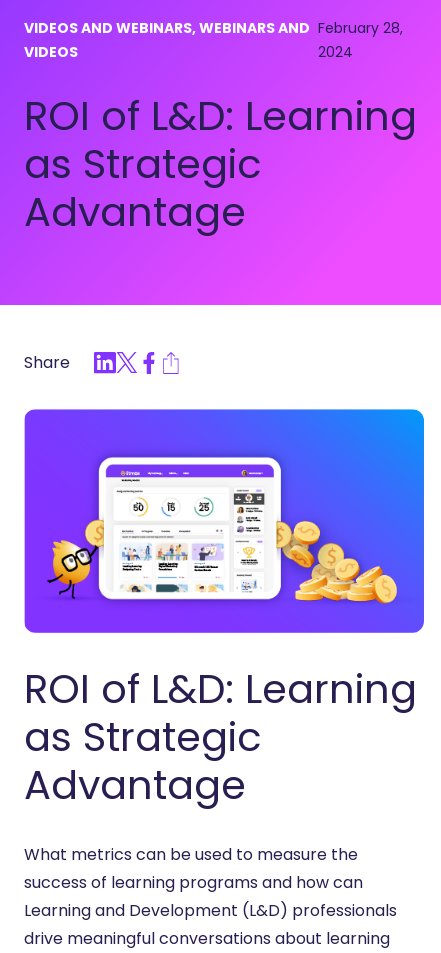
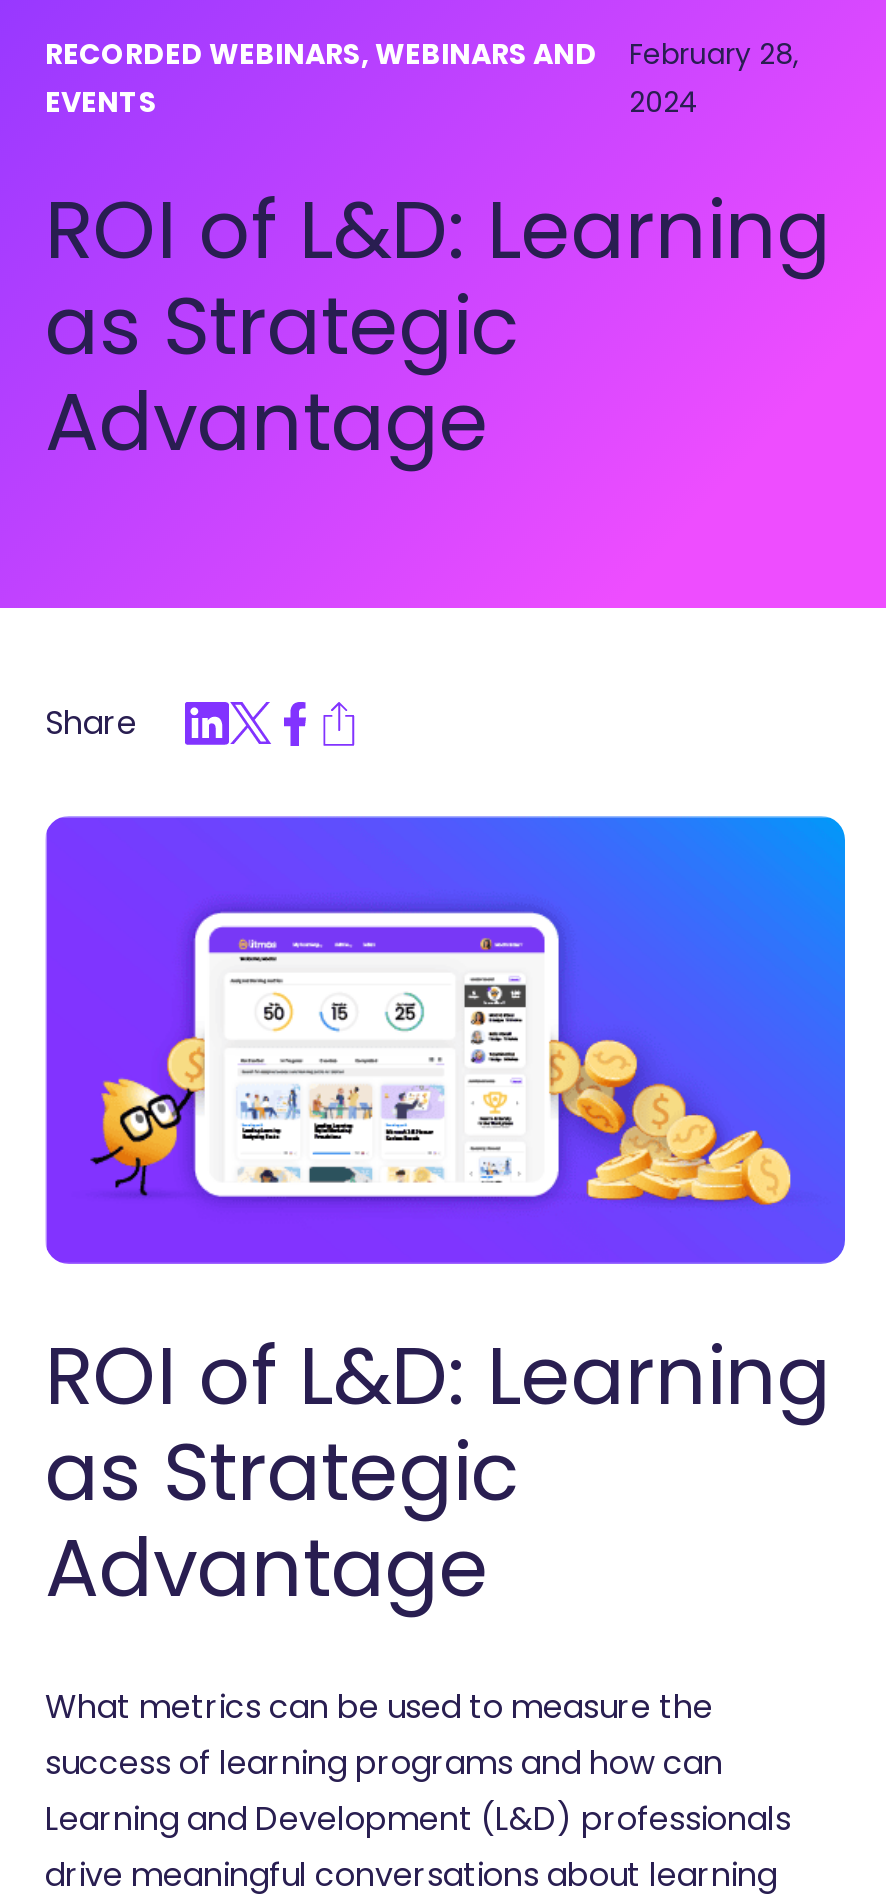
- VIDEOS AND WEBINARS, WEBINARS AND
- VIDEOS
+ RECORDED WEBINARS, WEBINARS AND
+ EVENTS
